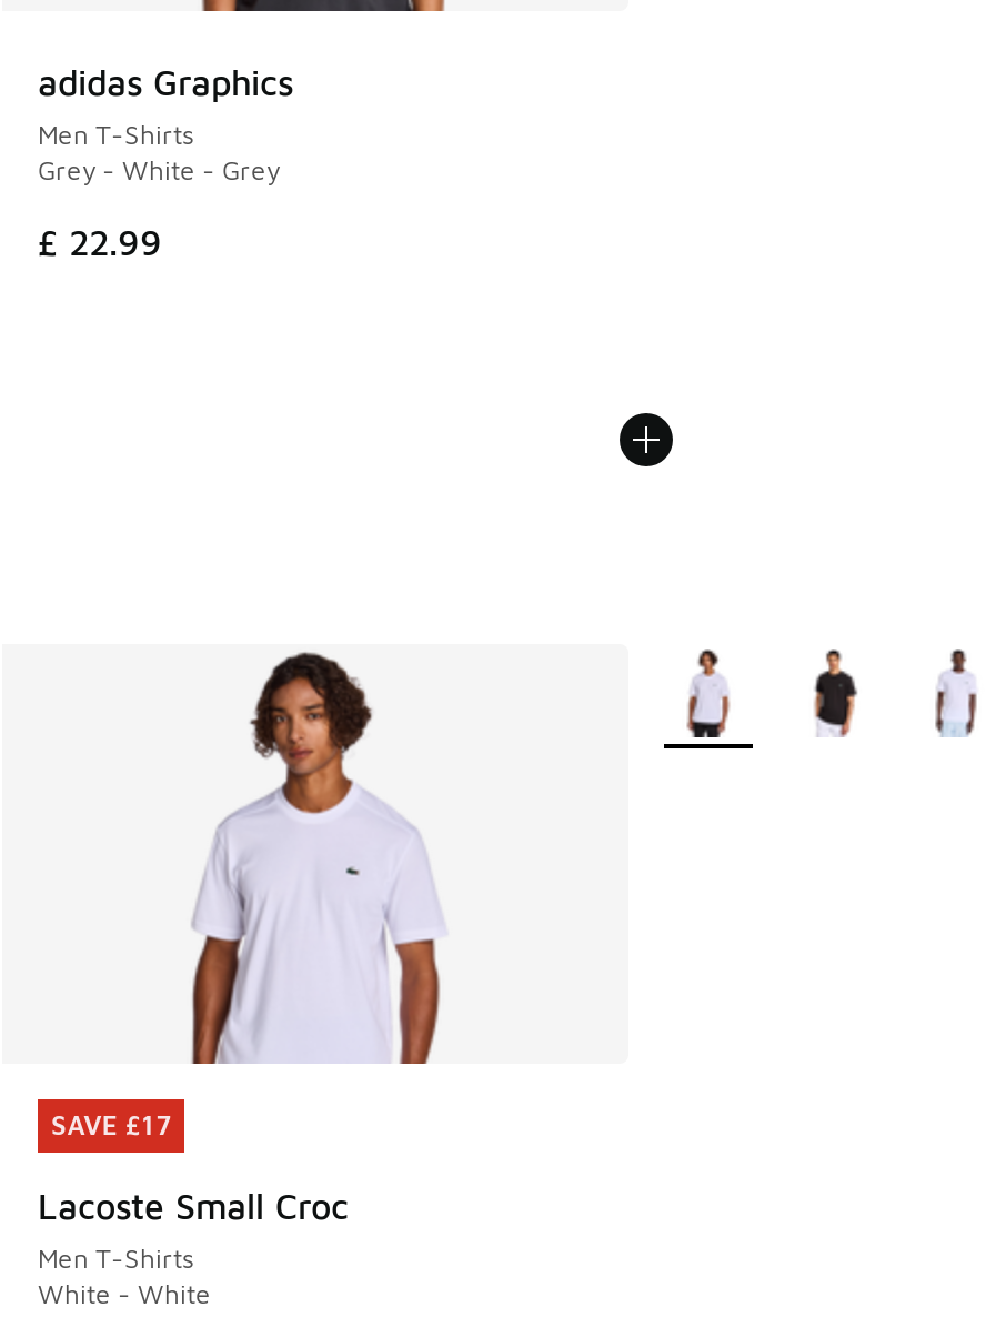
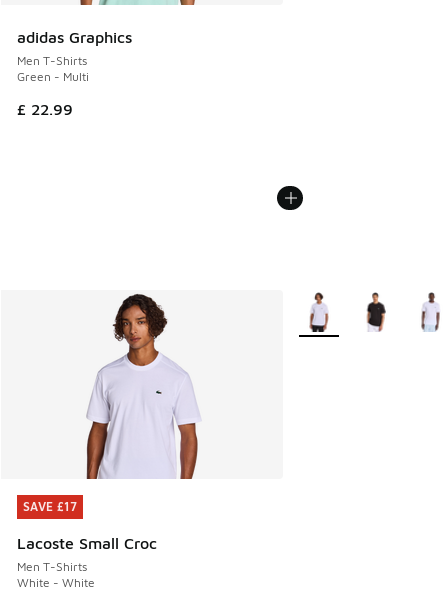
- Grey - White - Grey
+ Green - Multi
